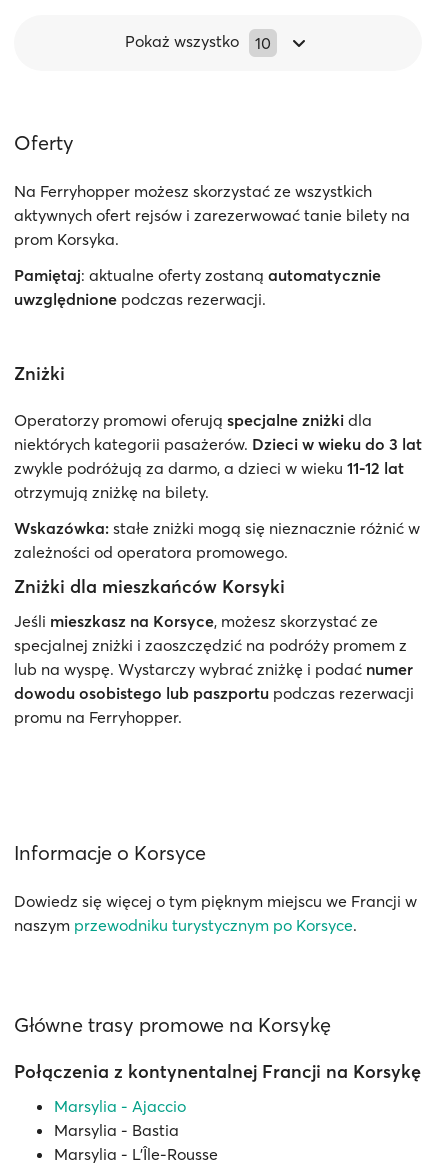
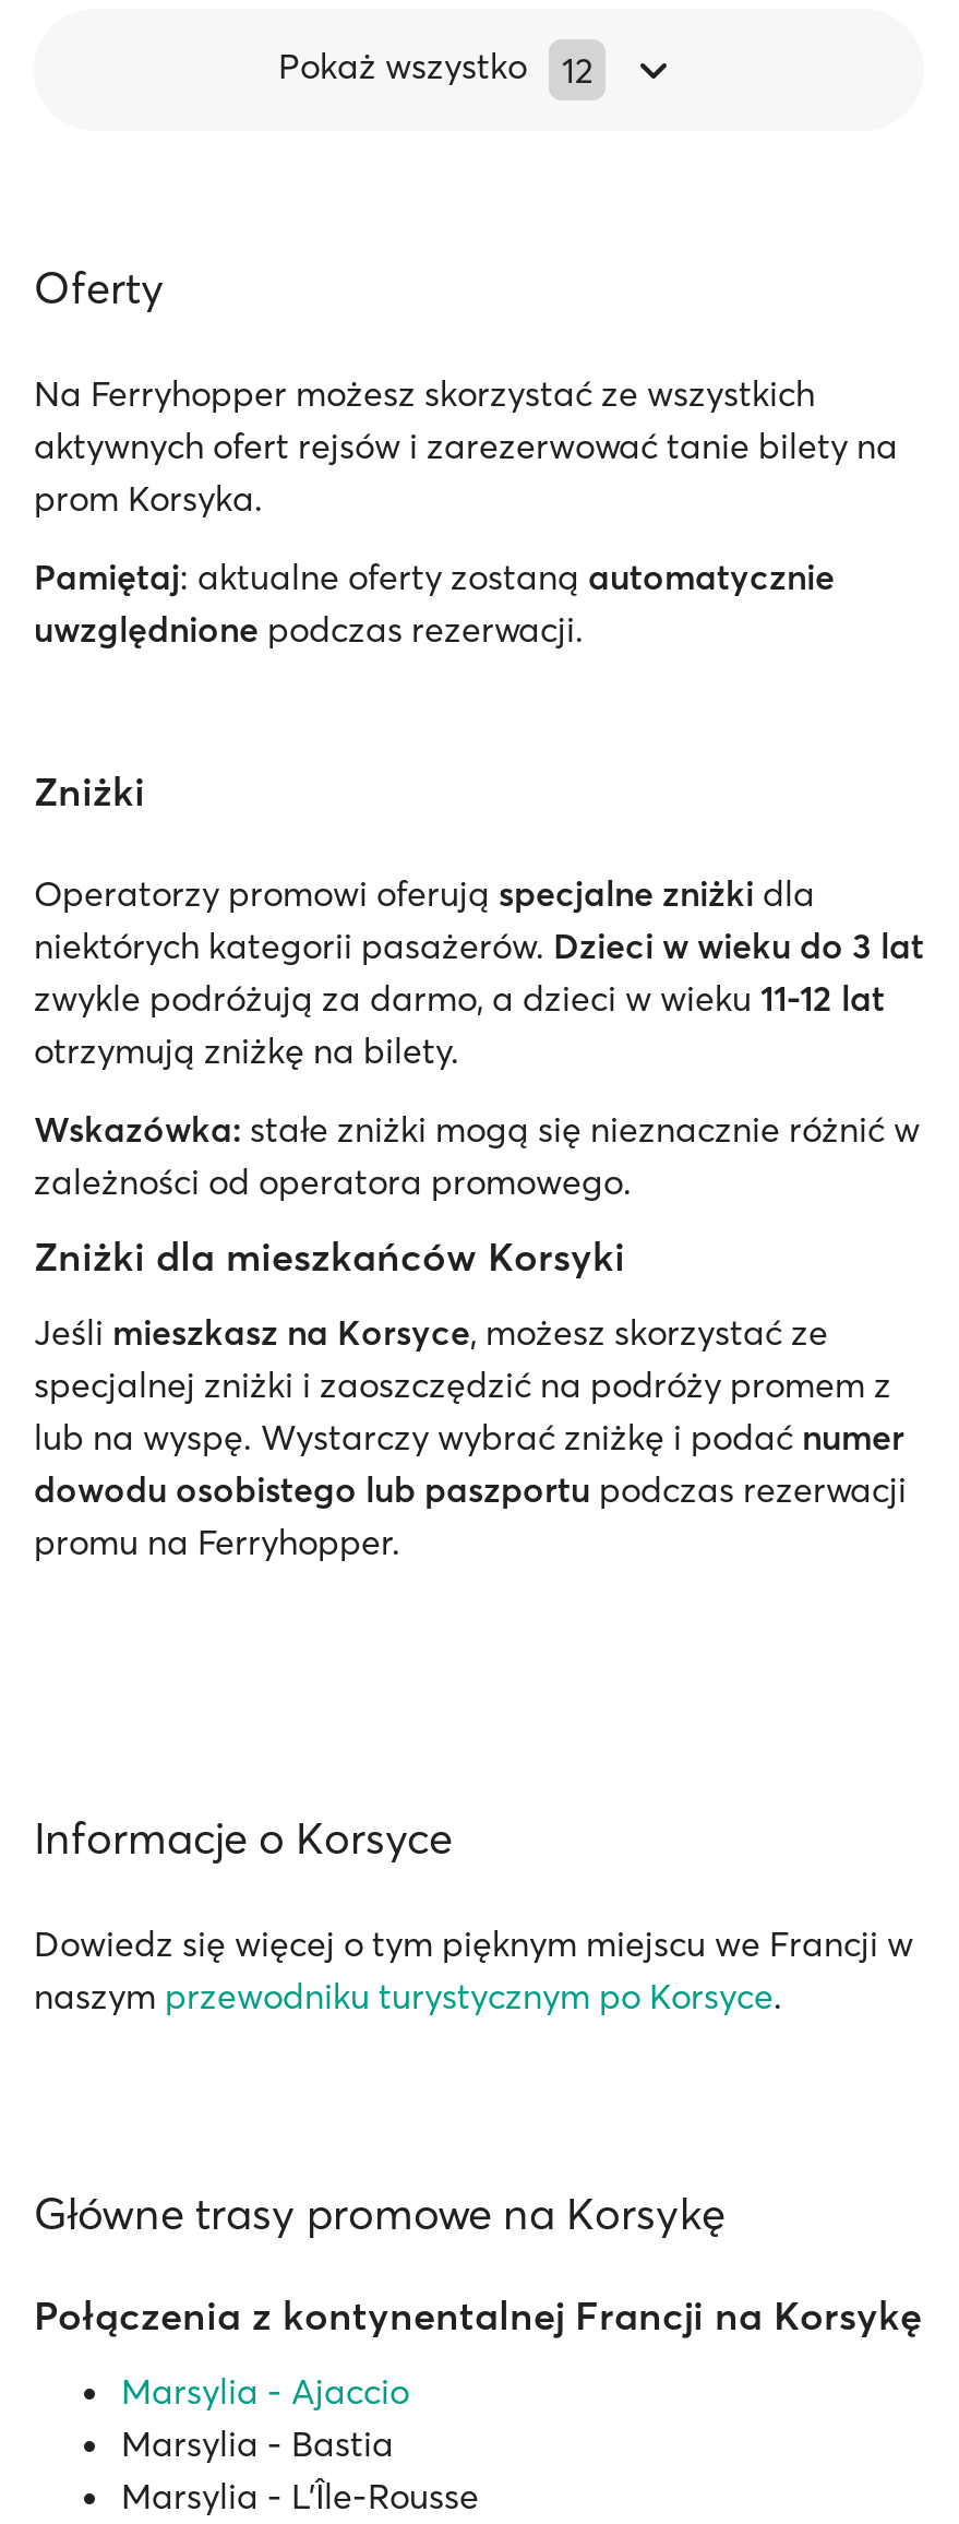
- Pokaż wszystko 10
+ Pokaż wszystko 12
